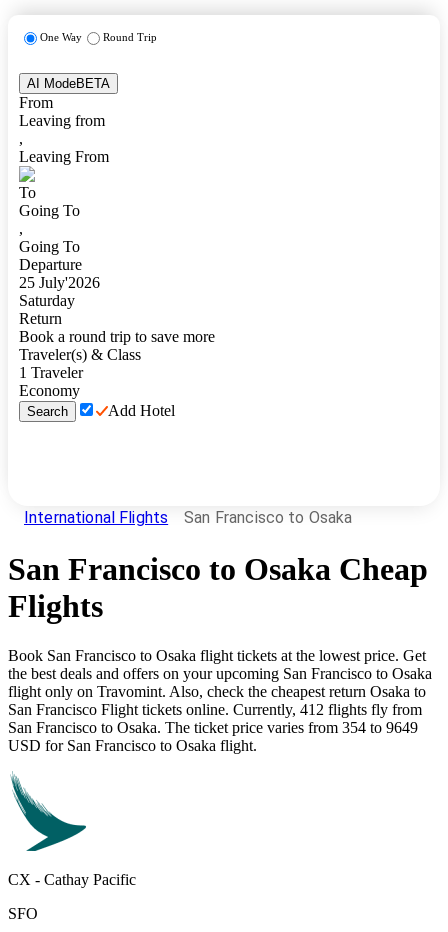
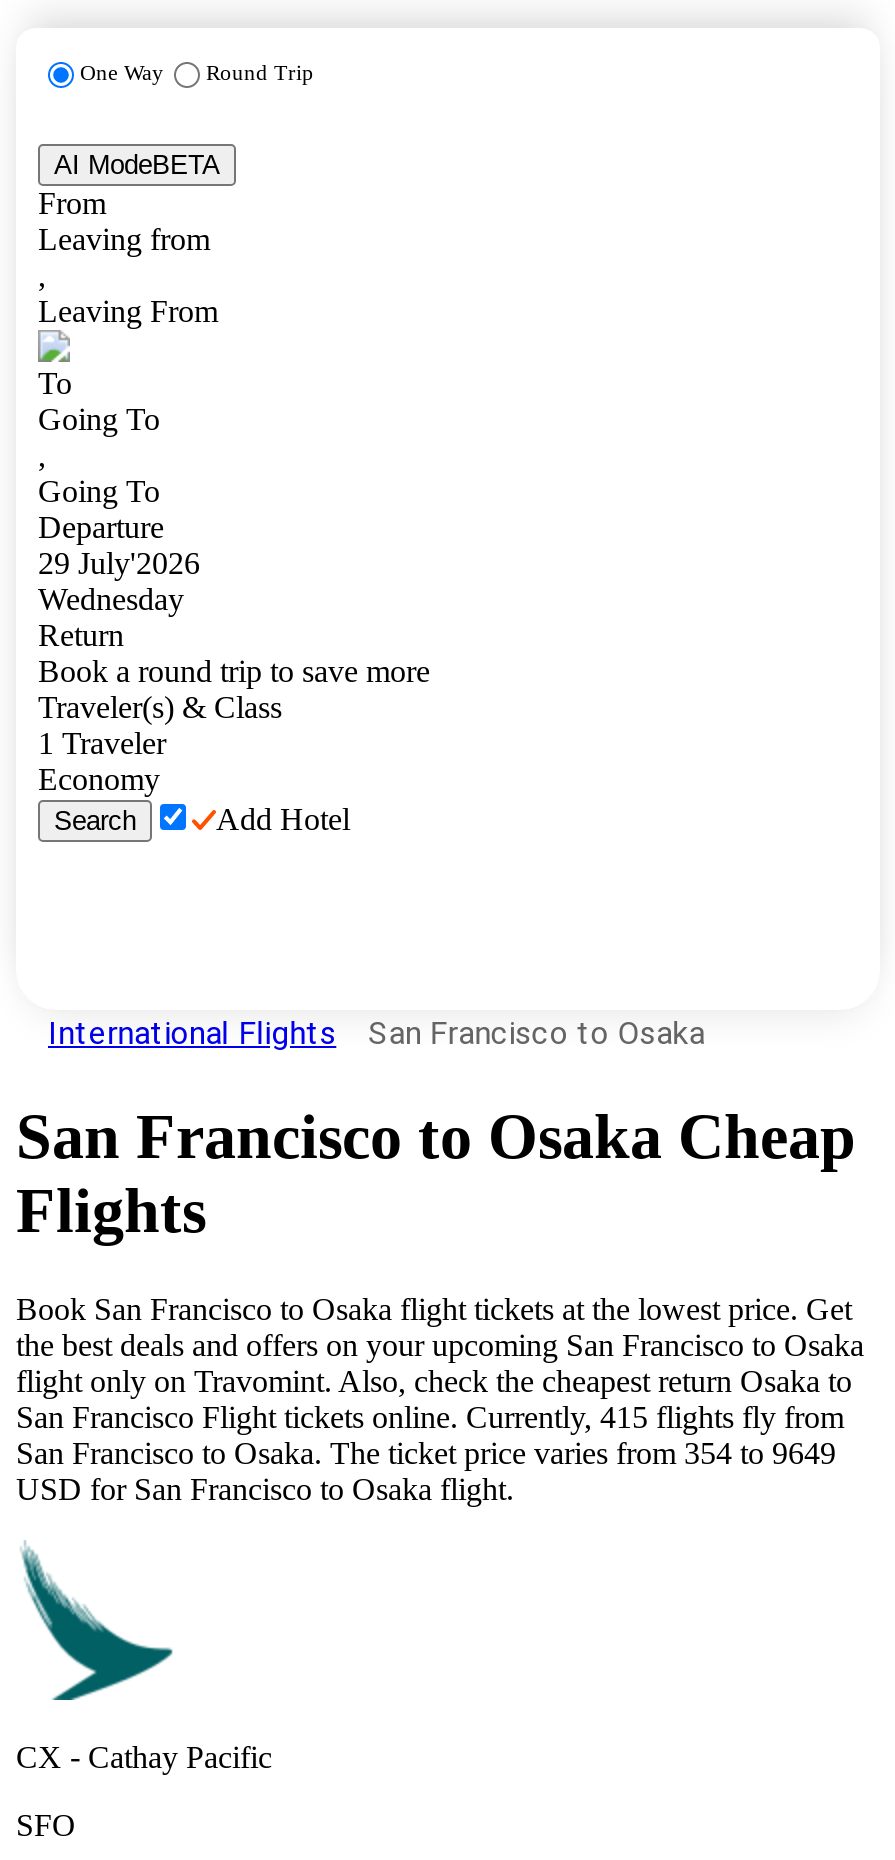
- 25 July'2026
- Saturday
+ 29 July'2026
+ Wednesday

- San Francisco Flight tickets online. Currently, 412 flights fly from
+ San Francisco Flight tickets online. Currently, 415 flights fly from
